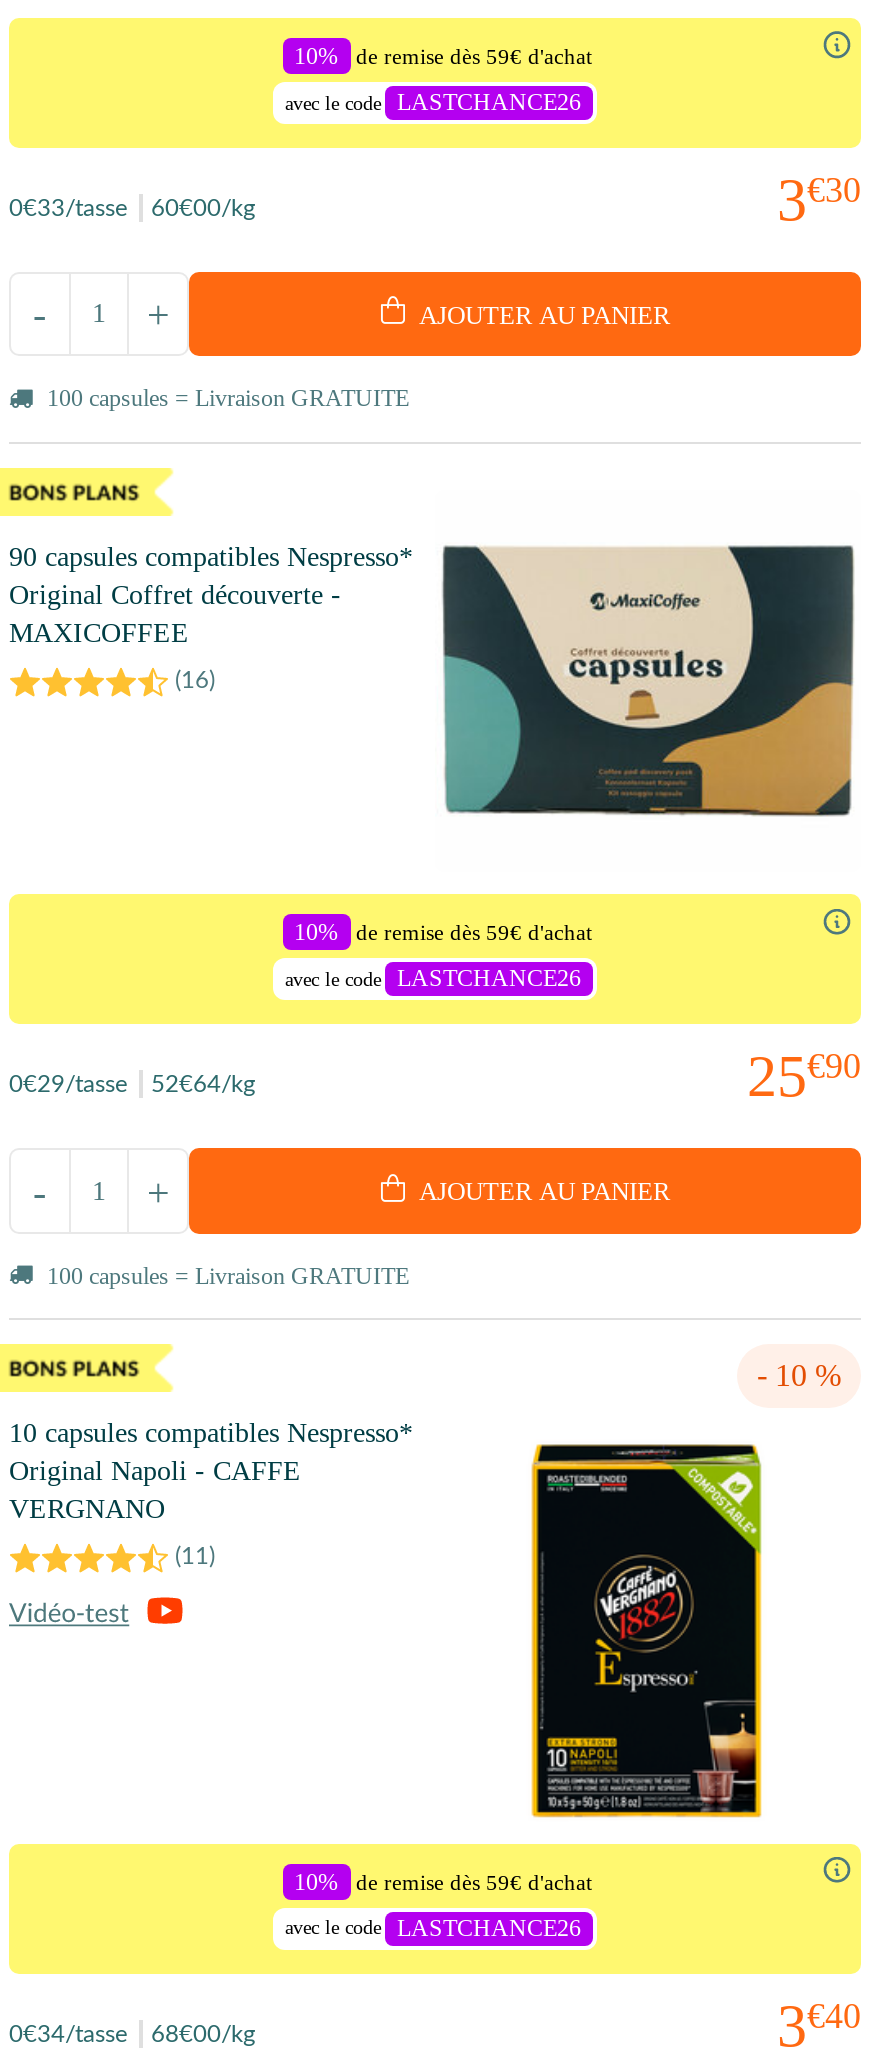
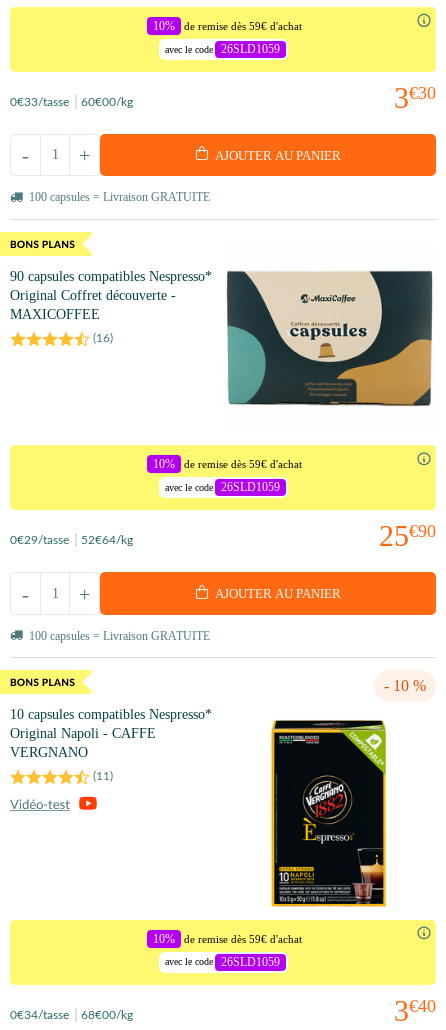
- avec le code LASTCHANCE26
+ avec le code 26SLD1059

- avec le code LASTCHANCE26
+ avec le code 26SLD1059

- avec le code LASTCHANCE26
+ avec le code 26SLD1059
